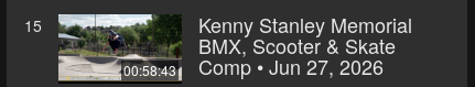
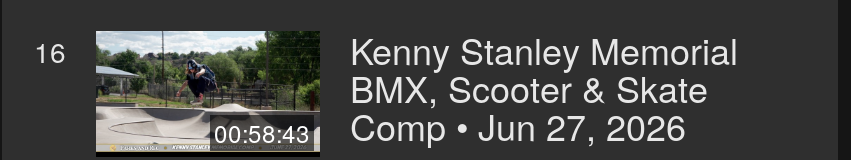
- 15
+ 16
